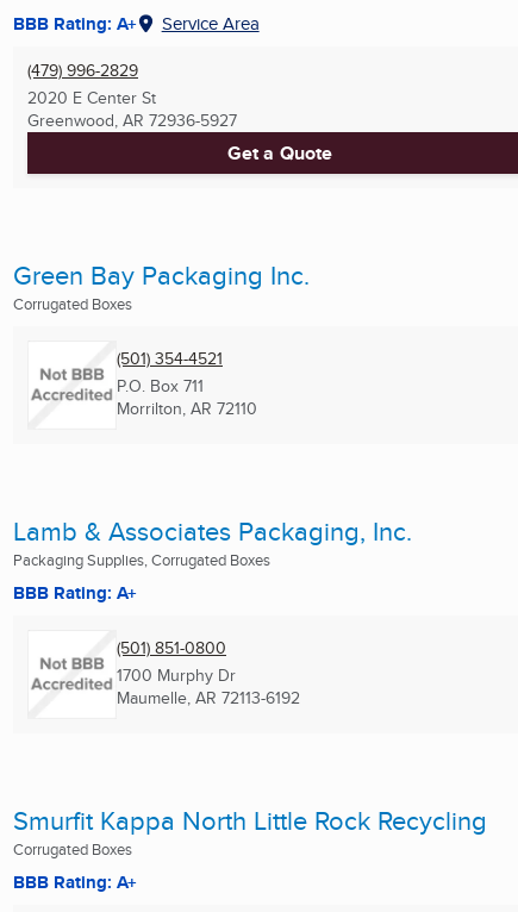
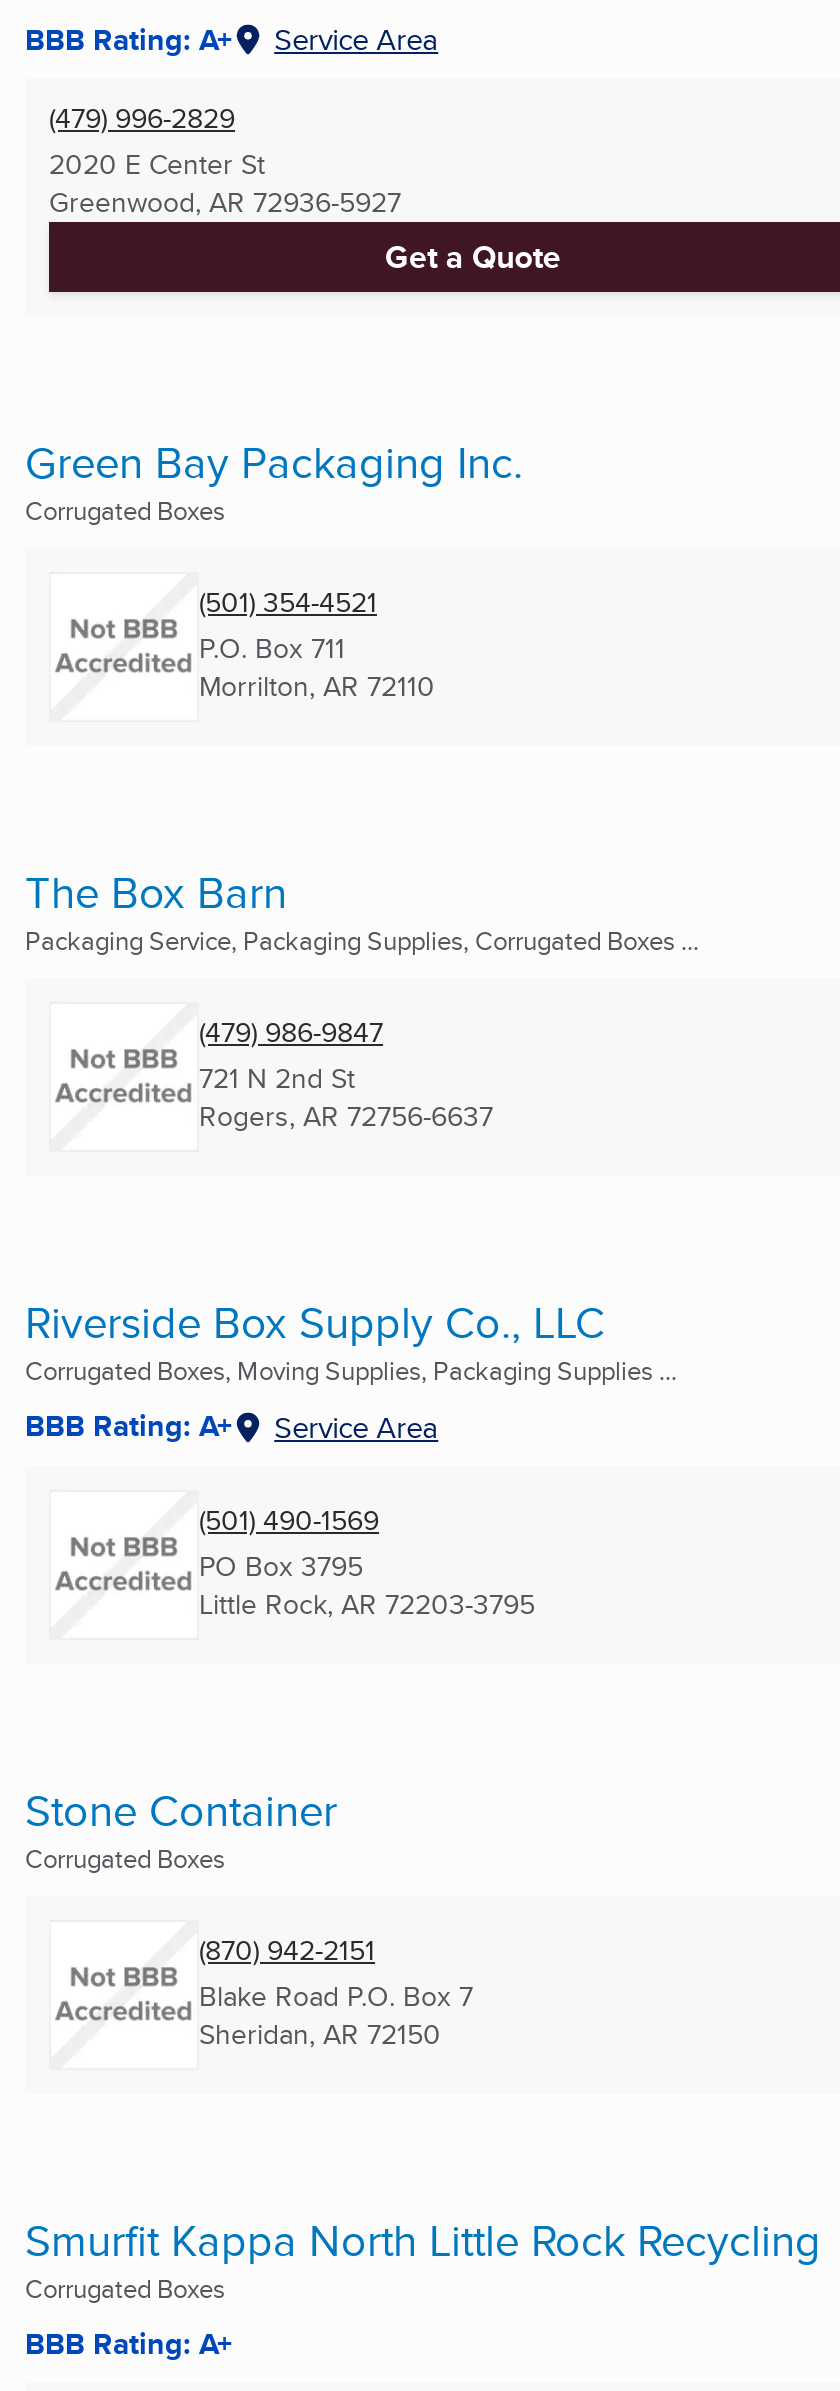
- Lamb & Associates Packaging, Inc.
- Packaging Supplies, Corrugated Boxes
+ The Box Barn
+ Packaging Service, Packaging Supplies, Corrugated Boxes ...
+ (479) 986-9847
+ 721 N 2nd St
+ Rogers, AR 72756-6637
+ Riverside Box Supply Co., LLC
+ Corrugated Boxes, Moving Supplies, Packaging Supplies ...

- (501) 851-0800
- 1700 Murphy Dr
- Maumelle, AR 72113-6192
+ Service Area
+ (501) 490-1569
+ PO Box 3795
+ Little Rock, AR 72203-3795
+ Stone Container
+ Corrugated Boxes
+ (870) 942-2151
+ Blake Road P.O. Box 7
+ Sheridan, AR 72150
